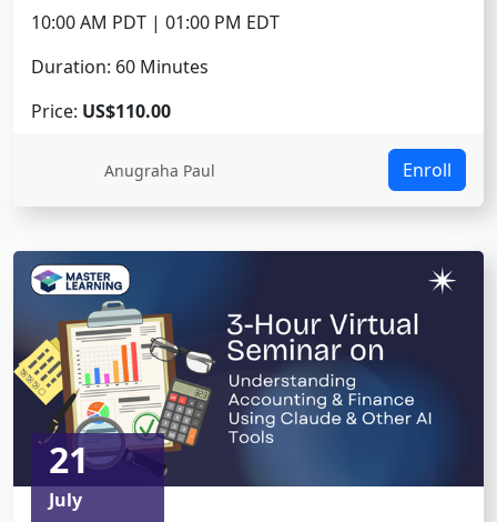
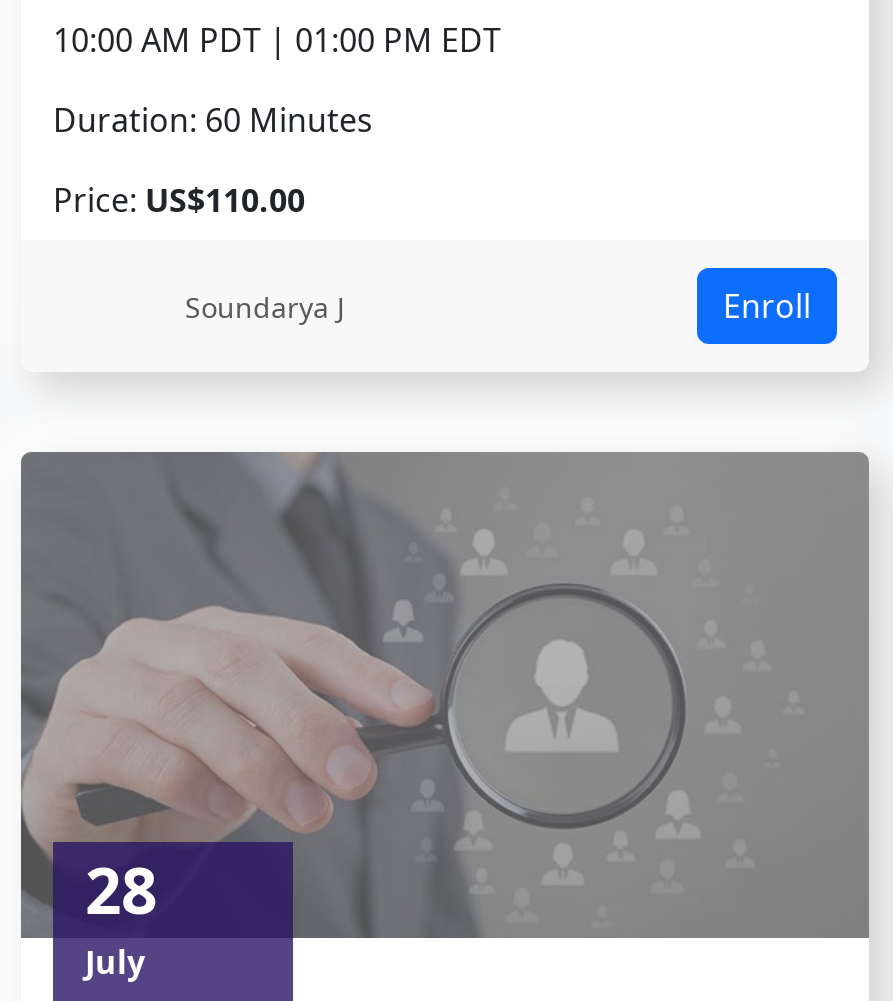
- Anugraha Paul
+ Soundarya J

- [image]
- 21
+ [image]
+ 28
